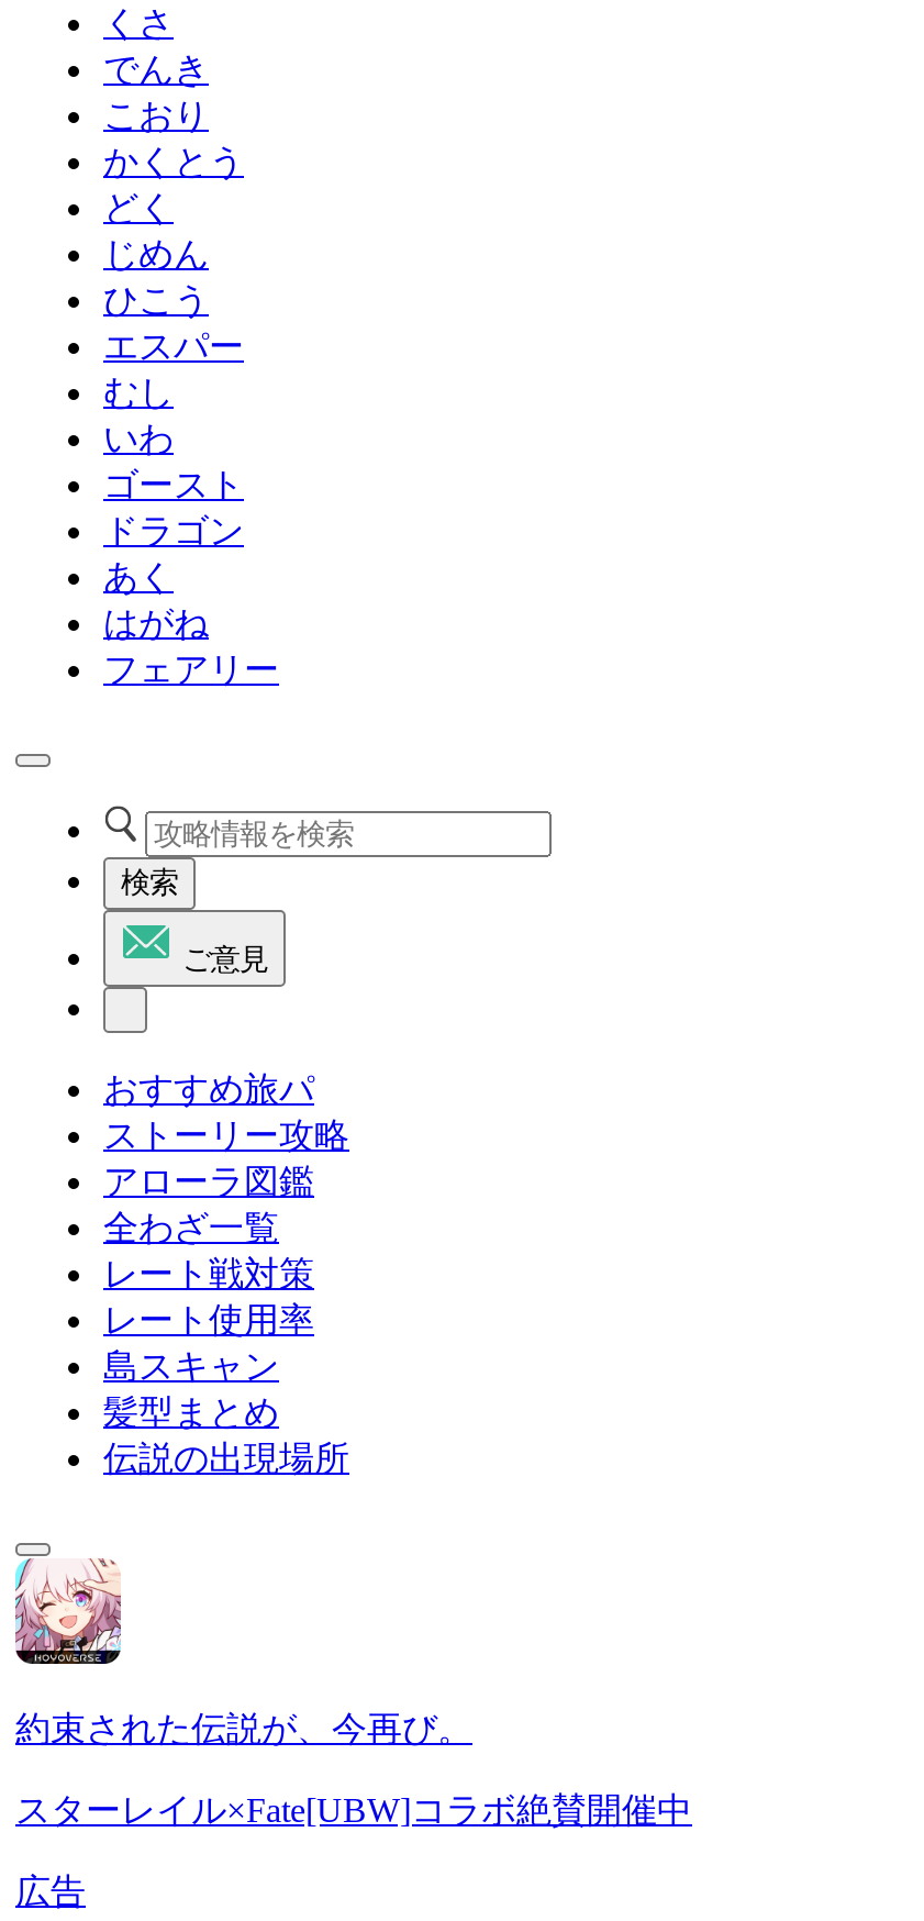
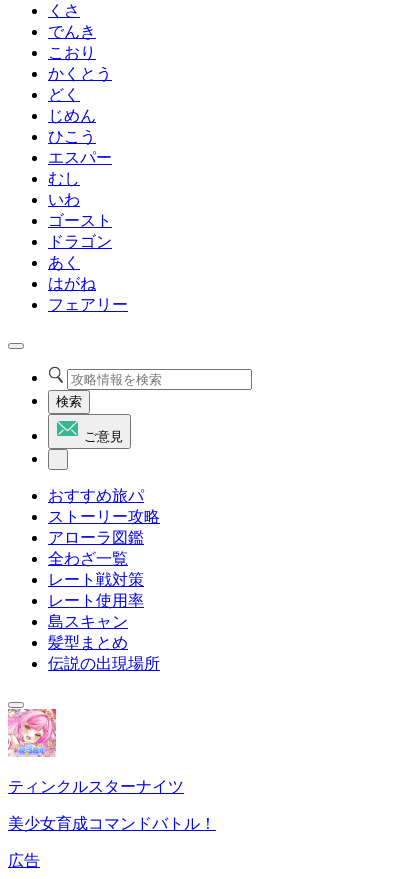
- [image]
- 約束された伝説が、今再び。
+ [image]
+ ティンクルスターナイツ

- スターレイル×Fate[UBW]コラボ絶賛開催中
+ 美少女育成コマンドバトル！
